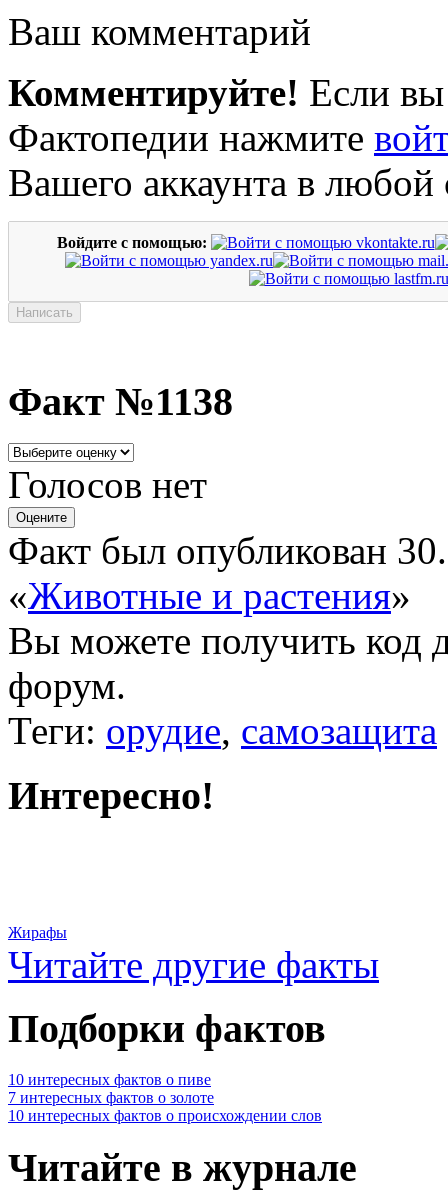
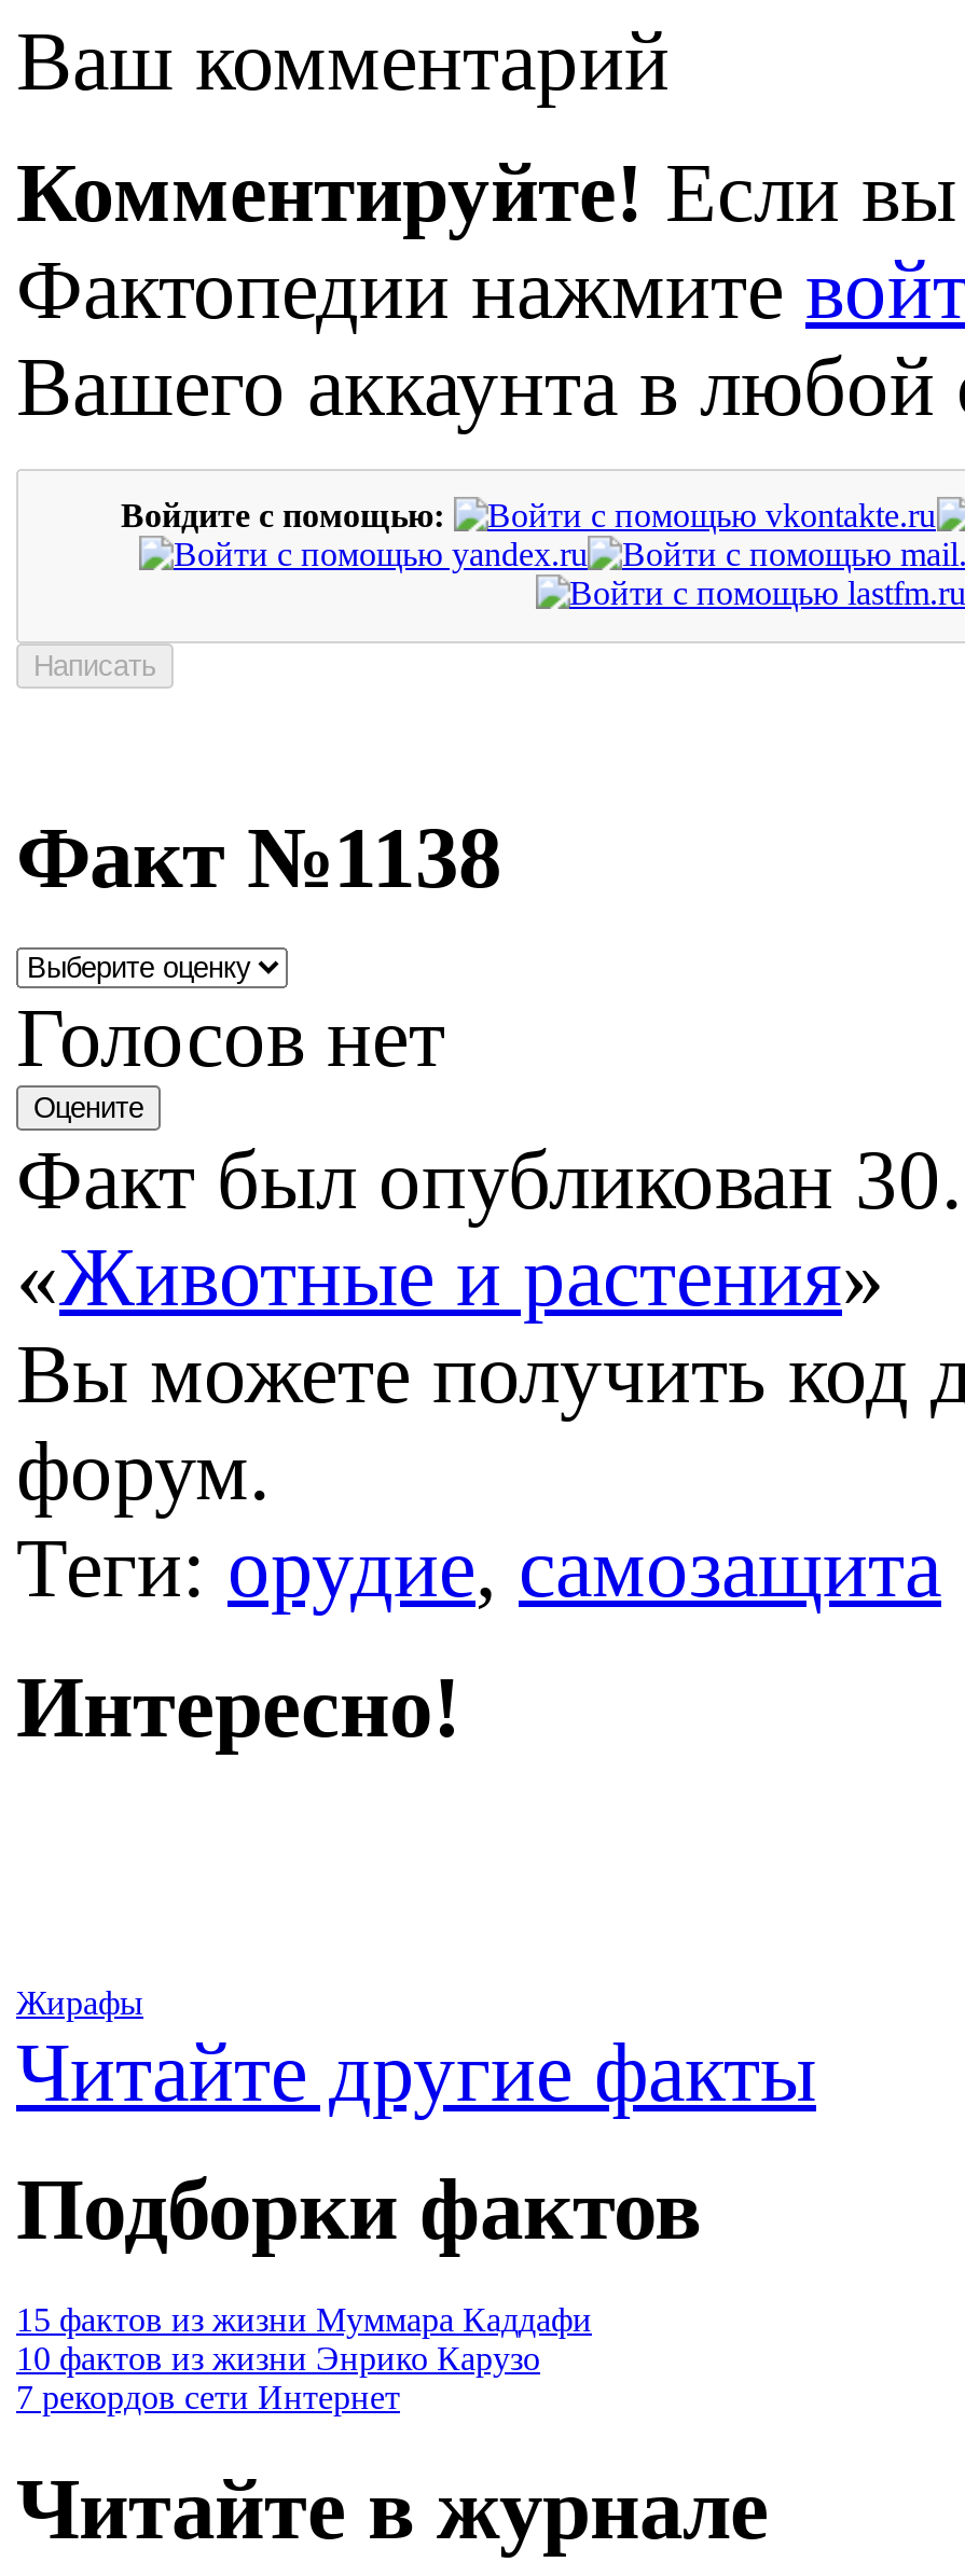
- 10 интересных фактов о пиве
- 7 интересных фактов о золоте
- 10 интересных фактов о происхождении слов
+ 15 фактов из жизни Муммара Каддафи
+ 10 фактов из жизни Энрико Карузо
+ 7 рекордов сети Интернет
